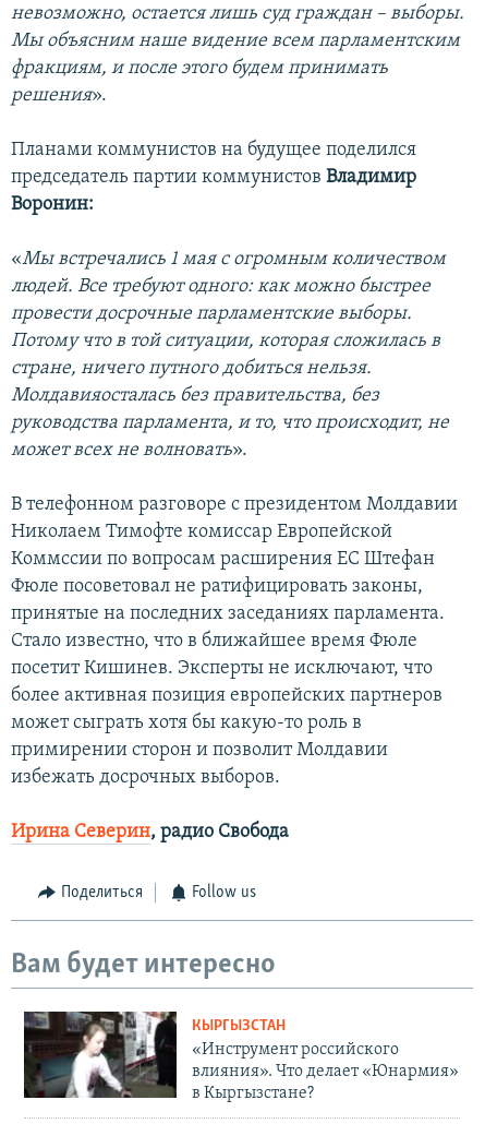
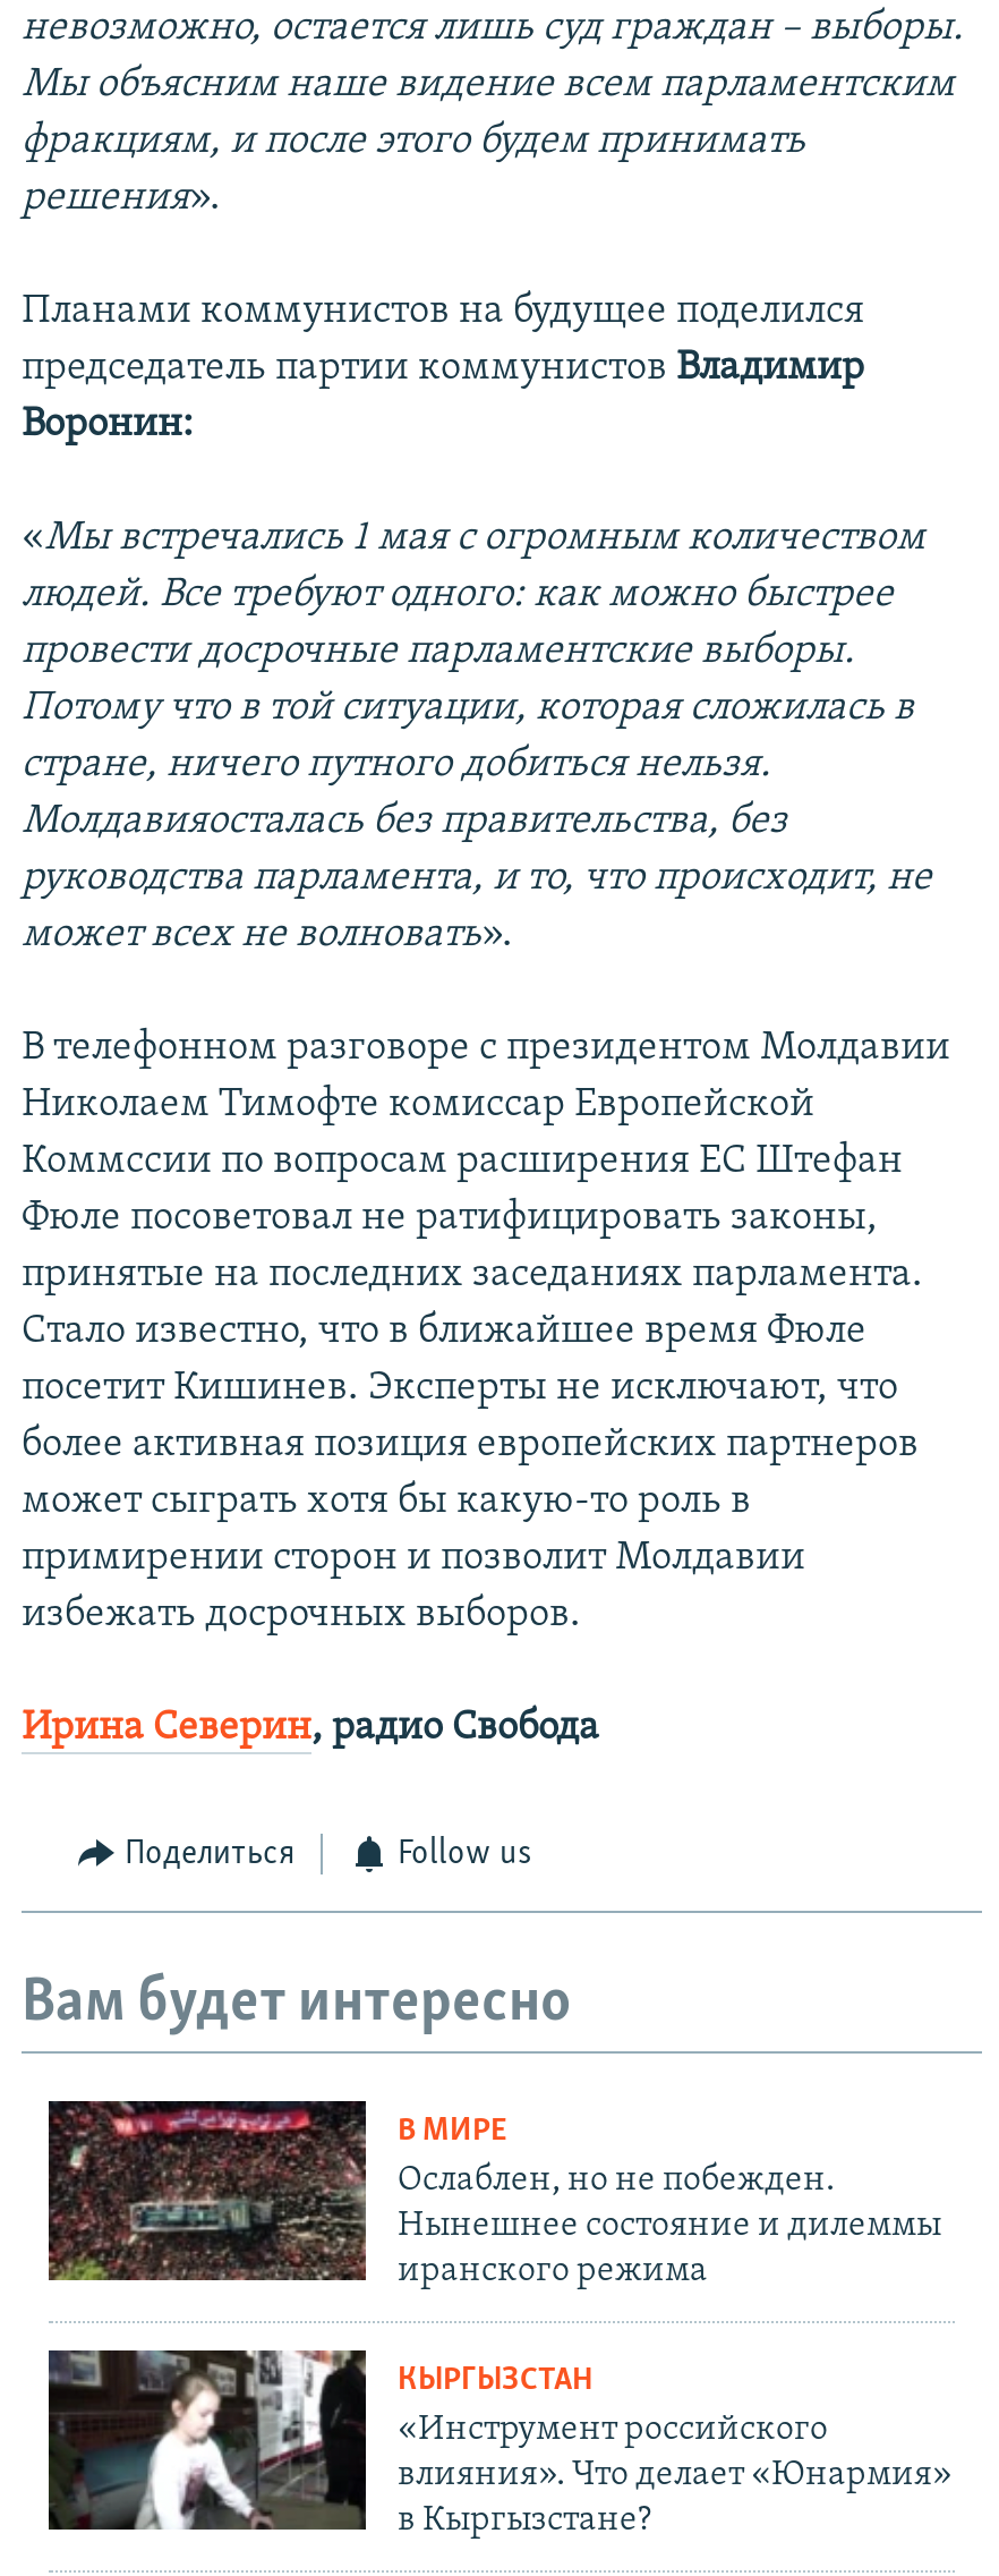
+ [image]
+ В МИРЕ
+ Ослаблен, но не побежден.
+ Нынешнее состояние и дилеммы
+ иранского режима
